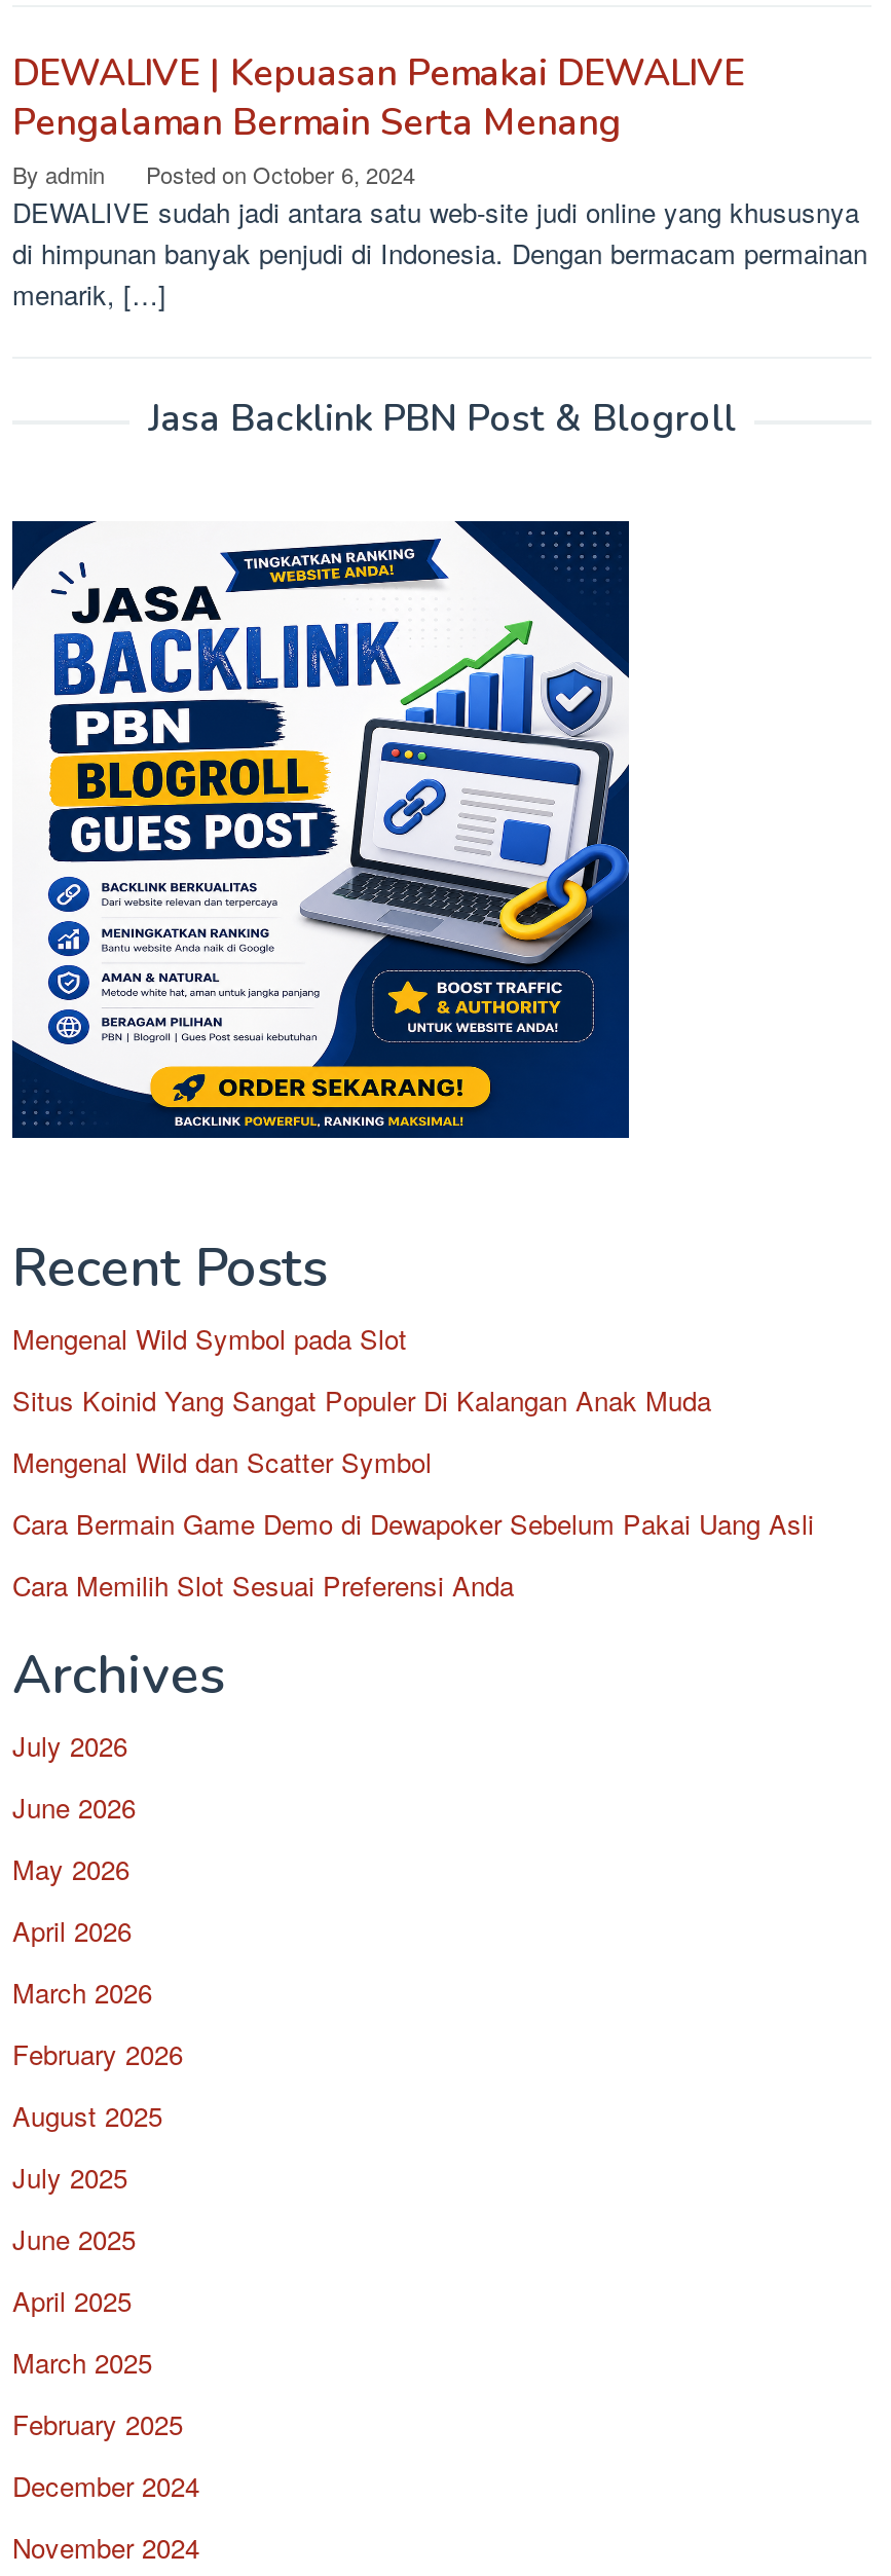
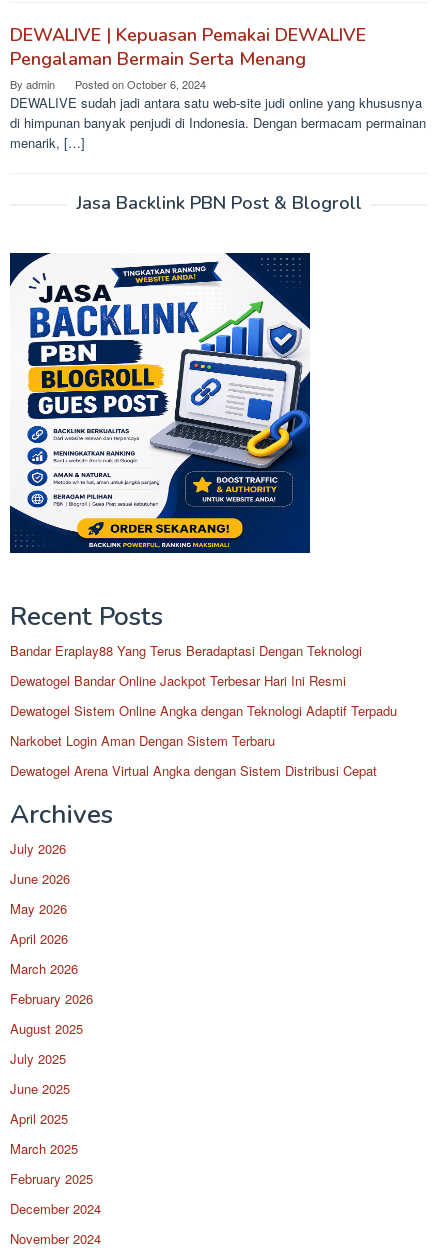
- Mengenal Wild Symbol pada Slot
+ Bandar Eraplay88 Yang Terus Beradaptasi Dengan Teknologi

- Situs Koinid Yang Sangat Populer Di Kalangan Anak Muda
+ Dewatogel Bandar Online Jackpot Terbesar Hari Ini Resmi

- Mengenal Wild dan Scatter Symbol
+ Dewatogel Sistem Online Angka dengan Teknologi Adaptif Terpadu

- Cara Bermain Game Demo di Dewapoker Sebelum Pakai Uang Asli
+ Narkobet Login Aman Dengan Sistem Terbaru

- Cara Memilih Slot Sesuai Preferensi Anda
+ Dewatogel Arena Virtual Angka dengan Sistem Distribusi Cepat
